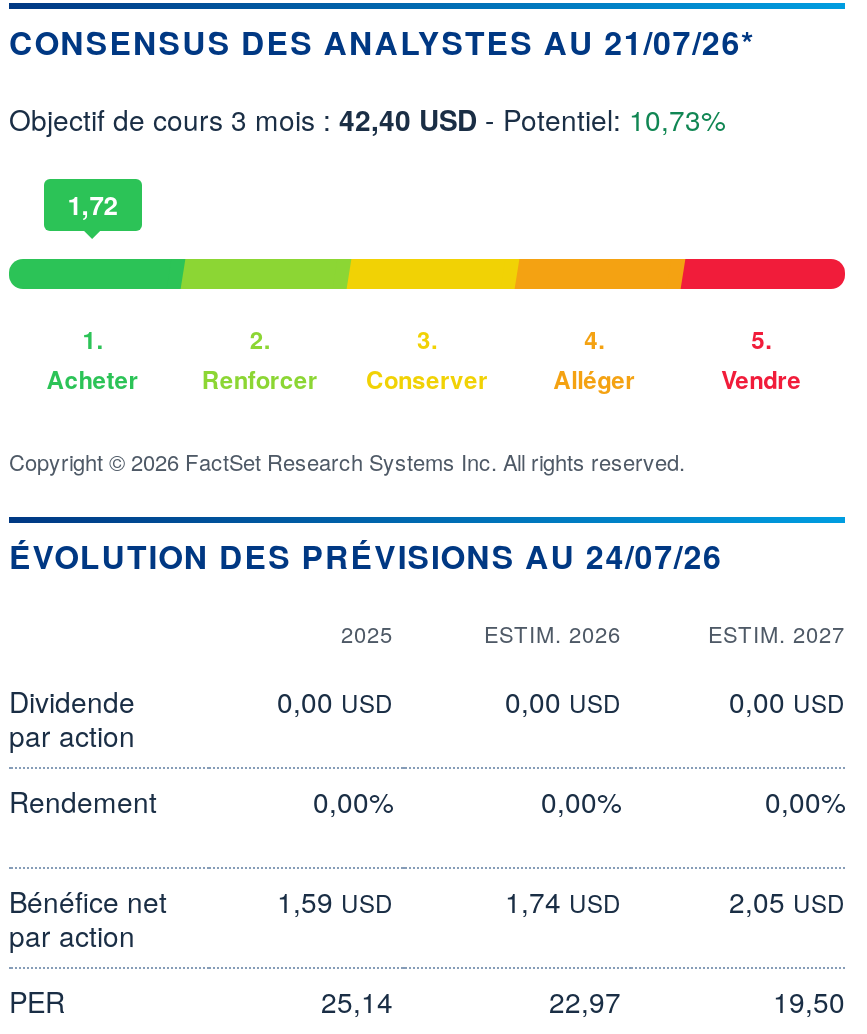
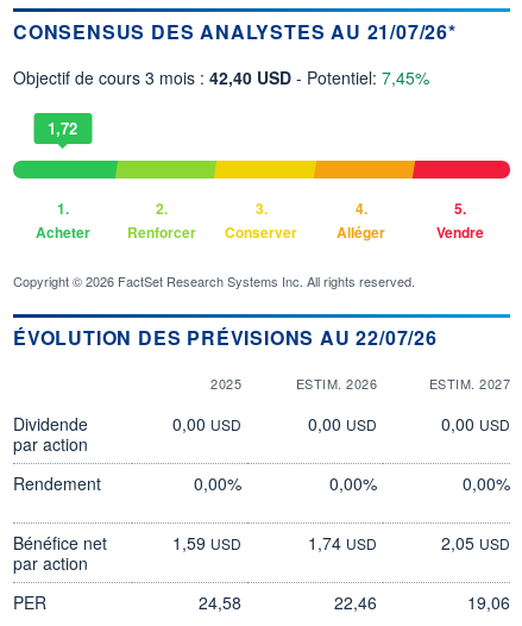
- Objectif de cours 3 mois : 42,40 USD - Potentiel: 10,73%
+ Objectif de cours 3 mois : 42,40 USD - Potentiel: 7,45%

- ÉVOLUTION DES PRÉVISIONS AU 24/07/26
+ ÉVOLUTION DES PRÉVISIONS AU 22/07/26

- 25,14
+ 24,58

- 22,97
+ 22,46

- 19,50
+ 19,06
